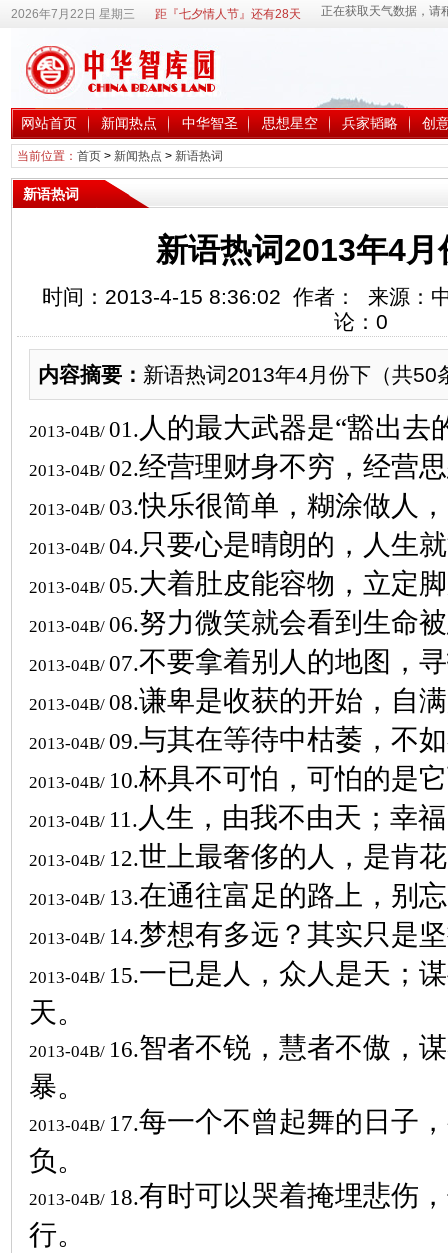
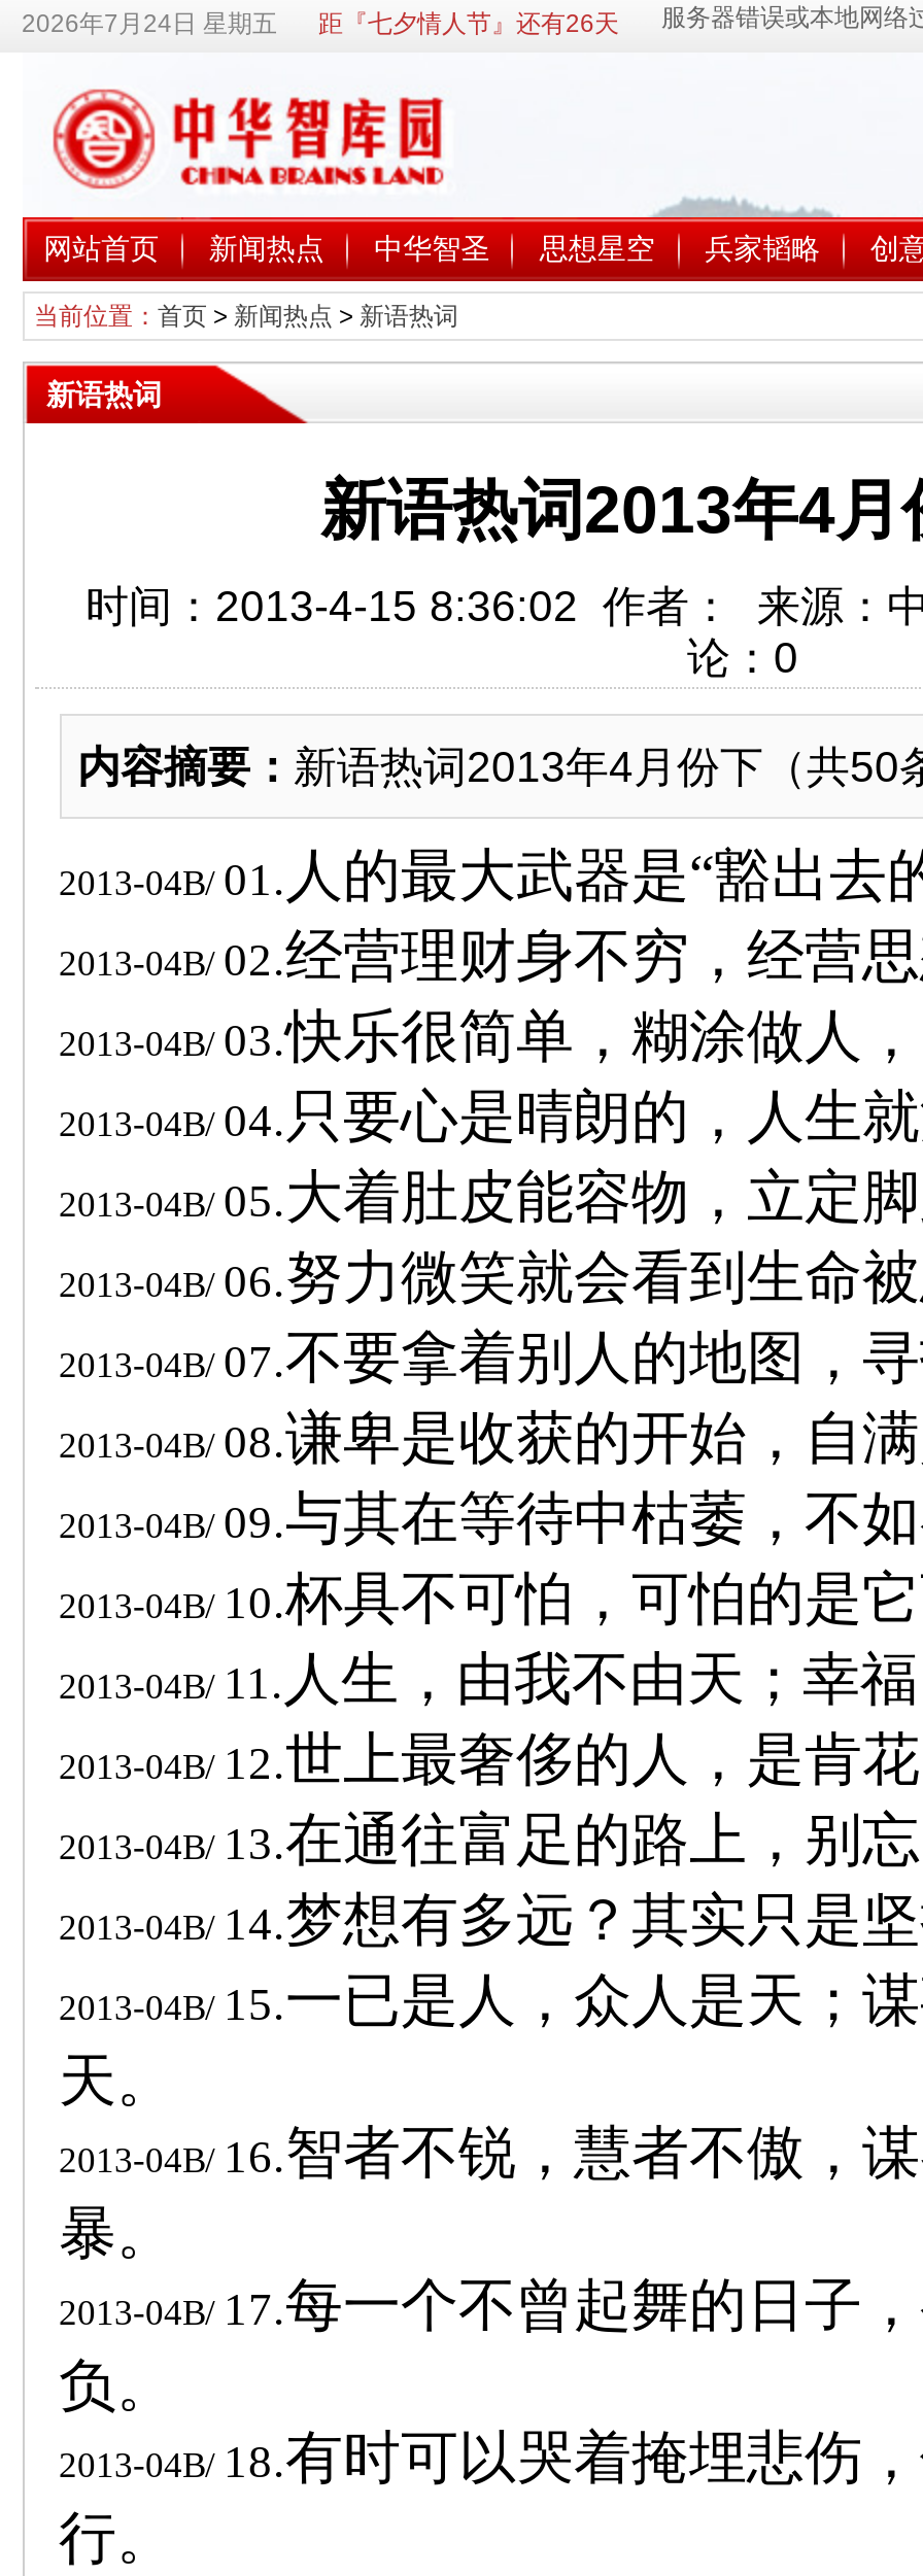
- 2026年7月22日 星期三
+ 2026年7月24日 星期五

- 距『七夕情人节』还有28天
+ 距『七夕情人节』还有26天
